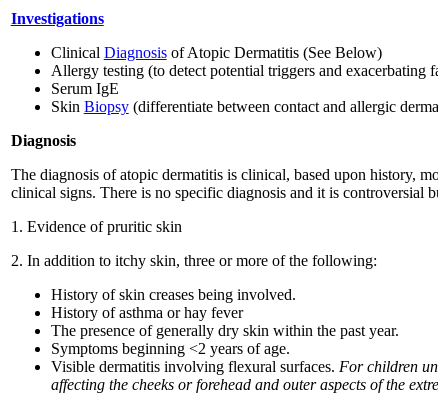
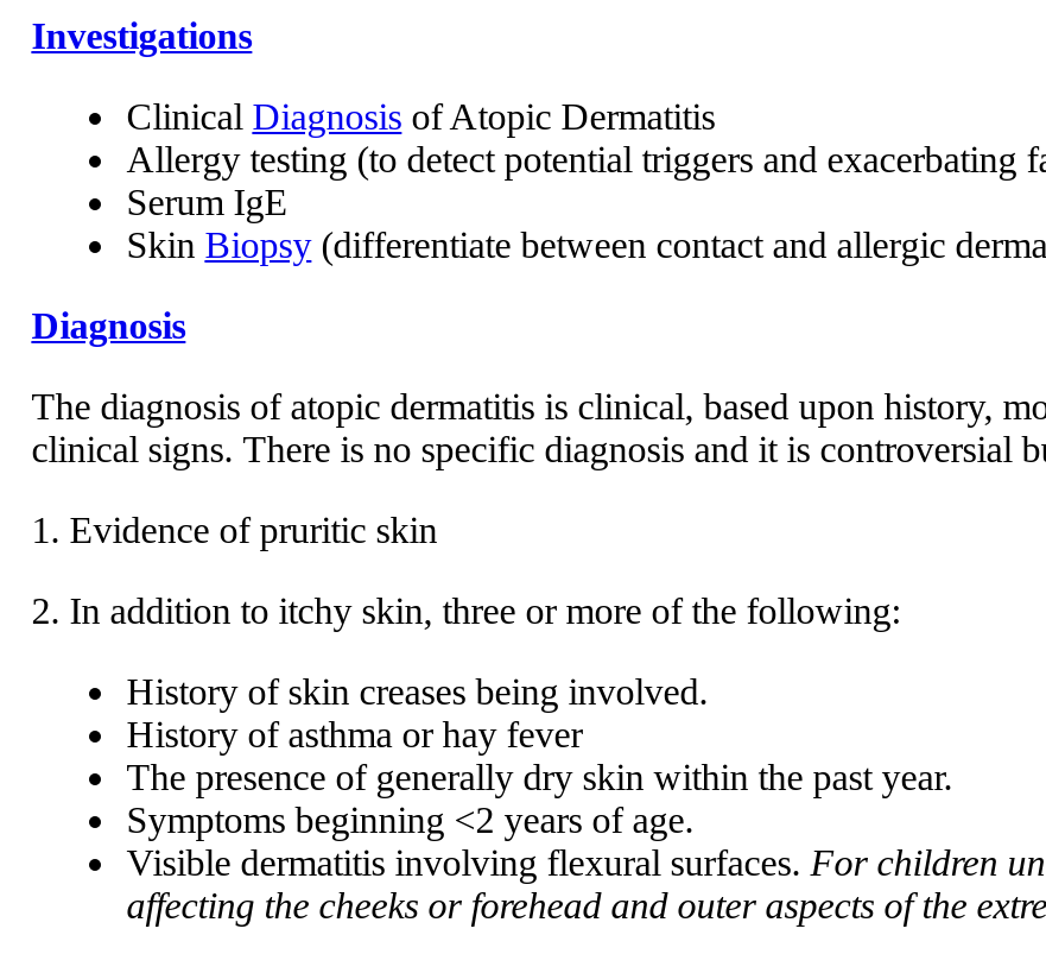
- Clinical Diagnosis of Atopic Dermatitis (See Below)
+ Clinical Diagnosis of Atopic Dermatitis
